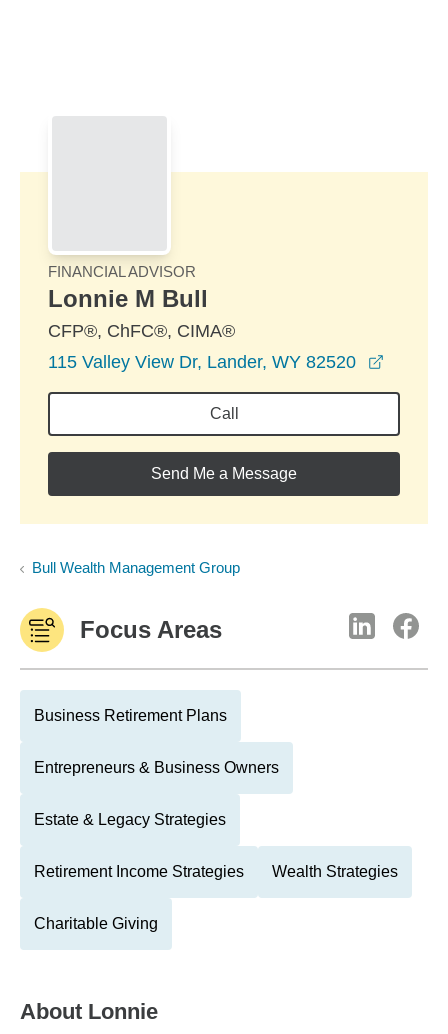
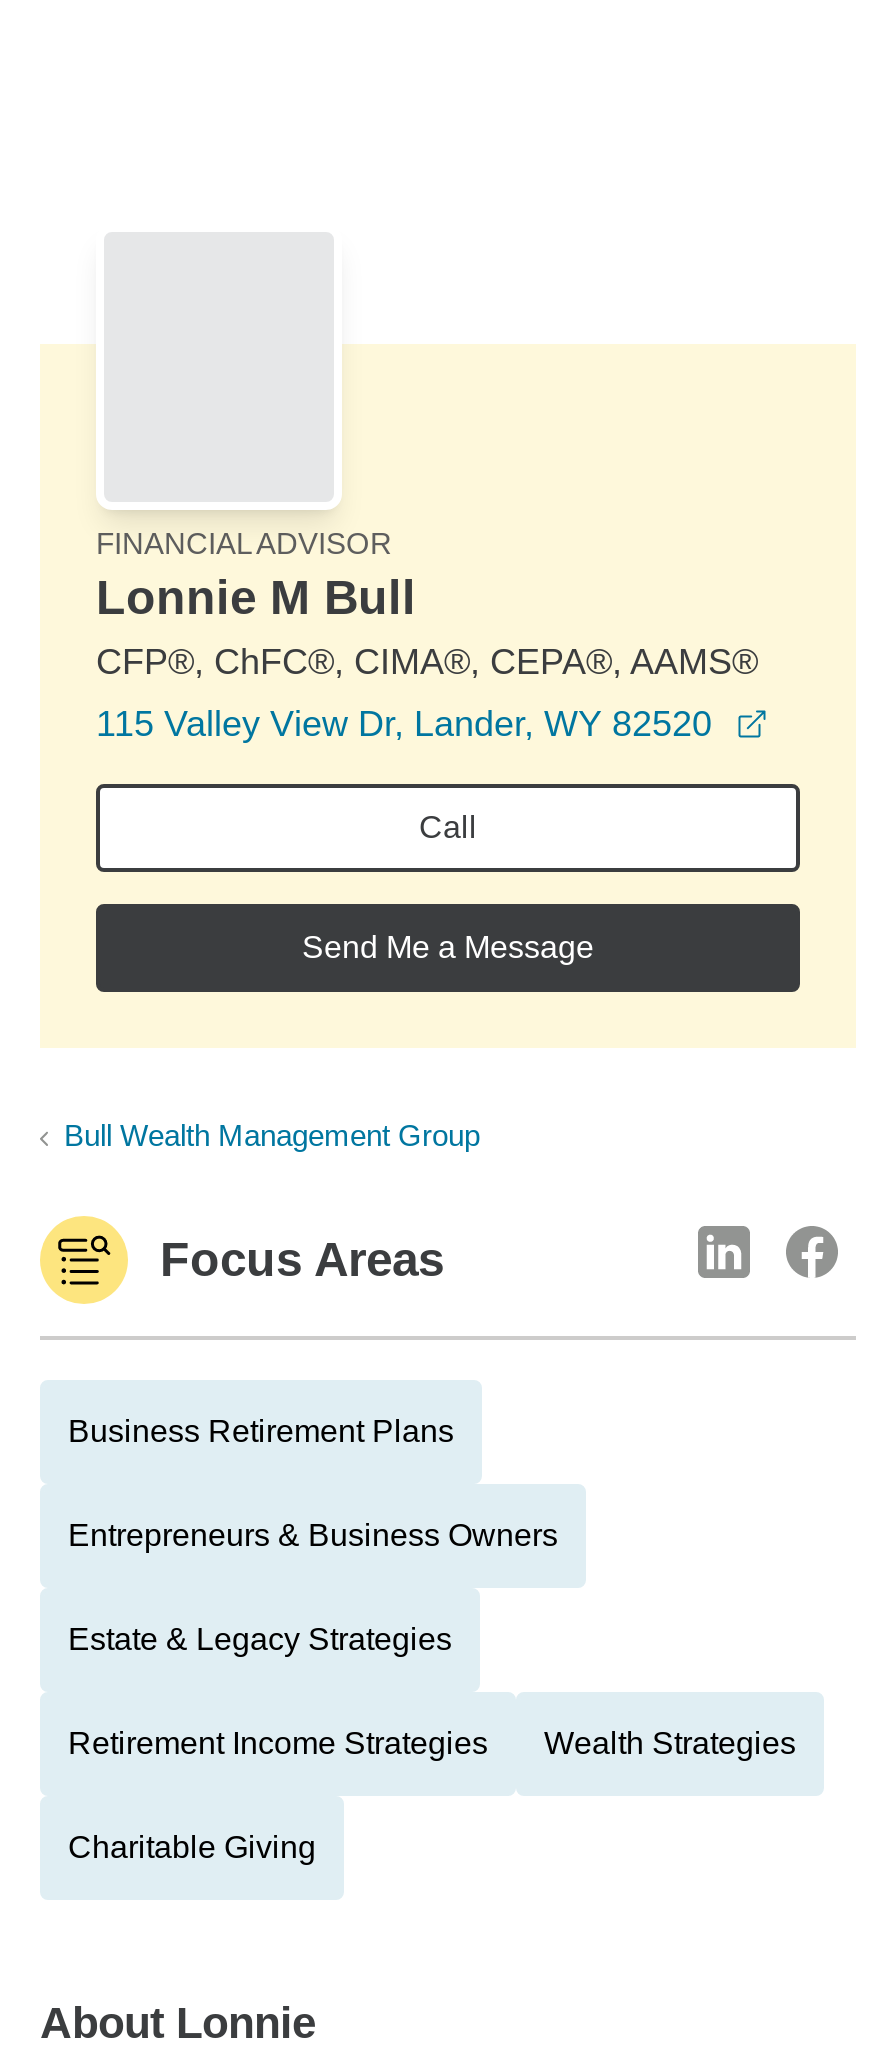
- CFP®, ChFC®, CIMA®
+ CFP®, ChFC®, CIMA®, CEPA®, AAMS®
